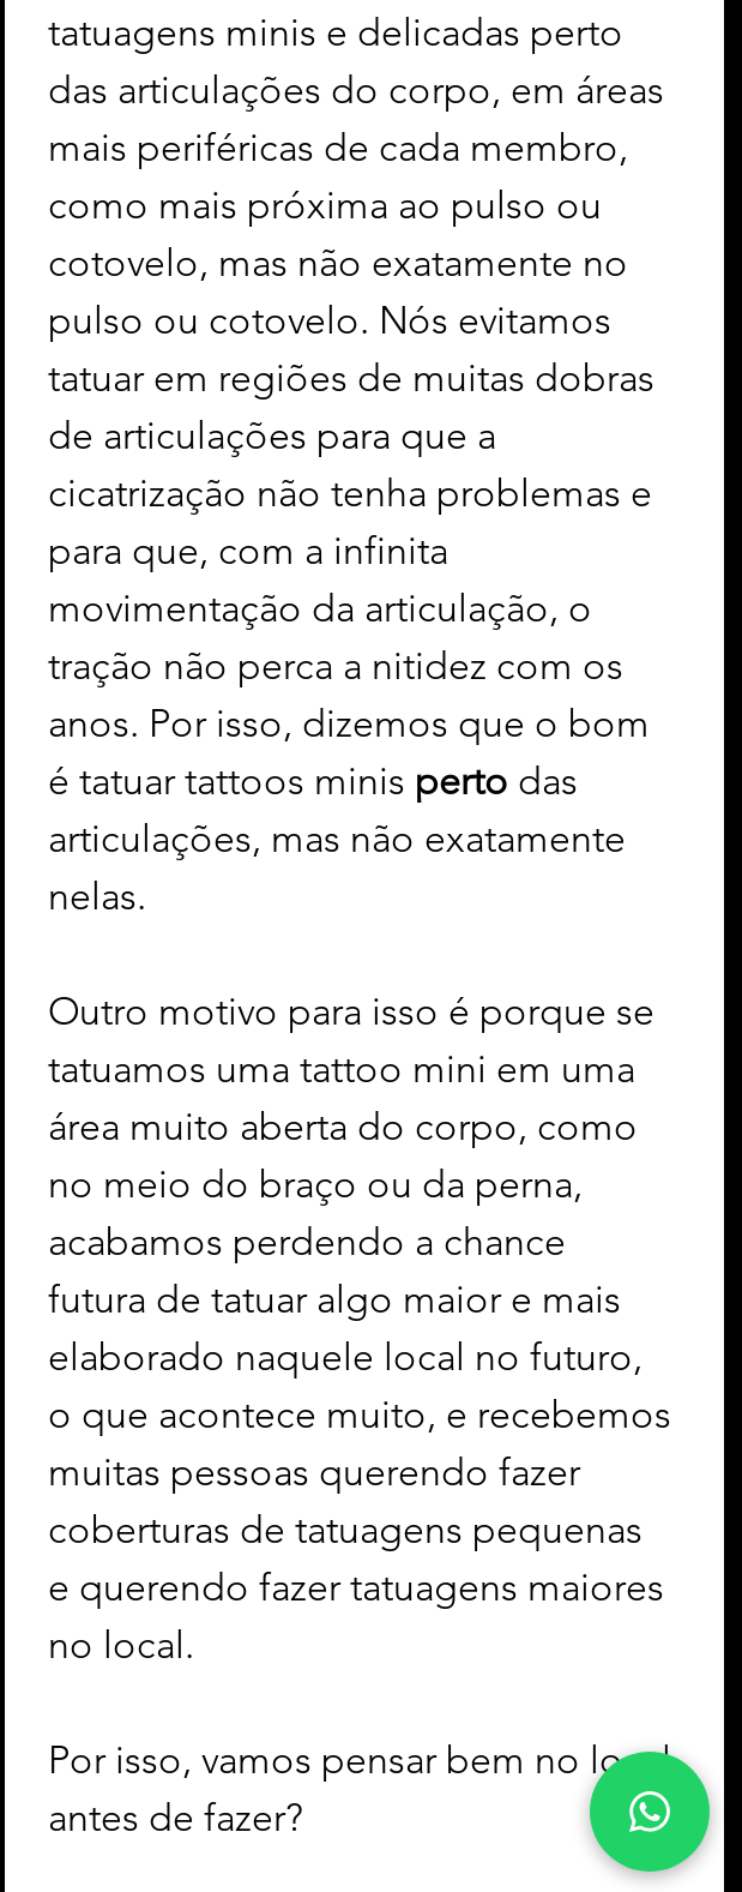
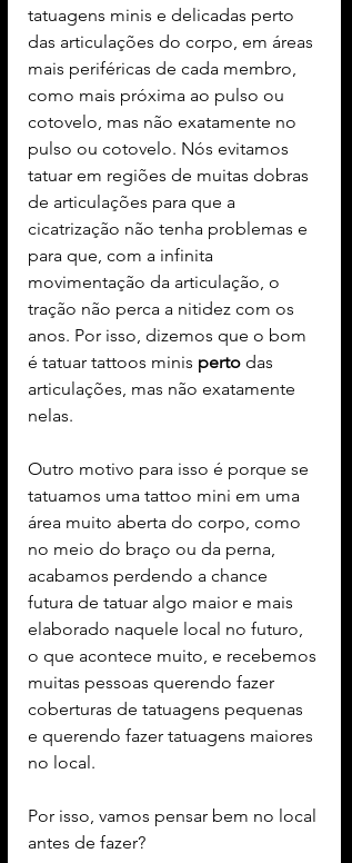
- [image]
